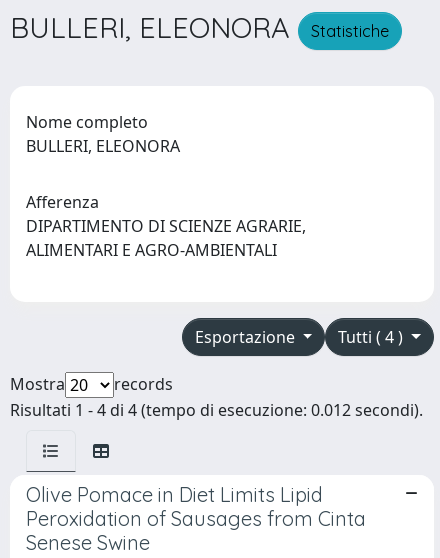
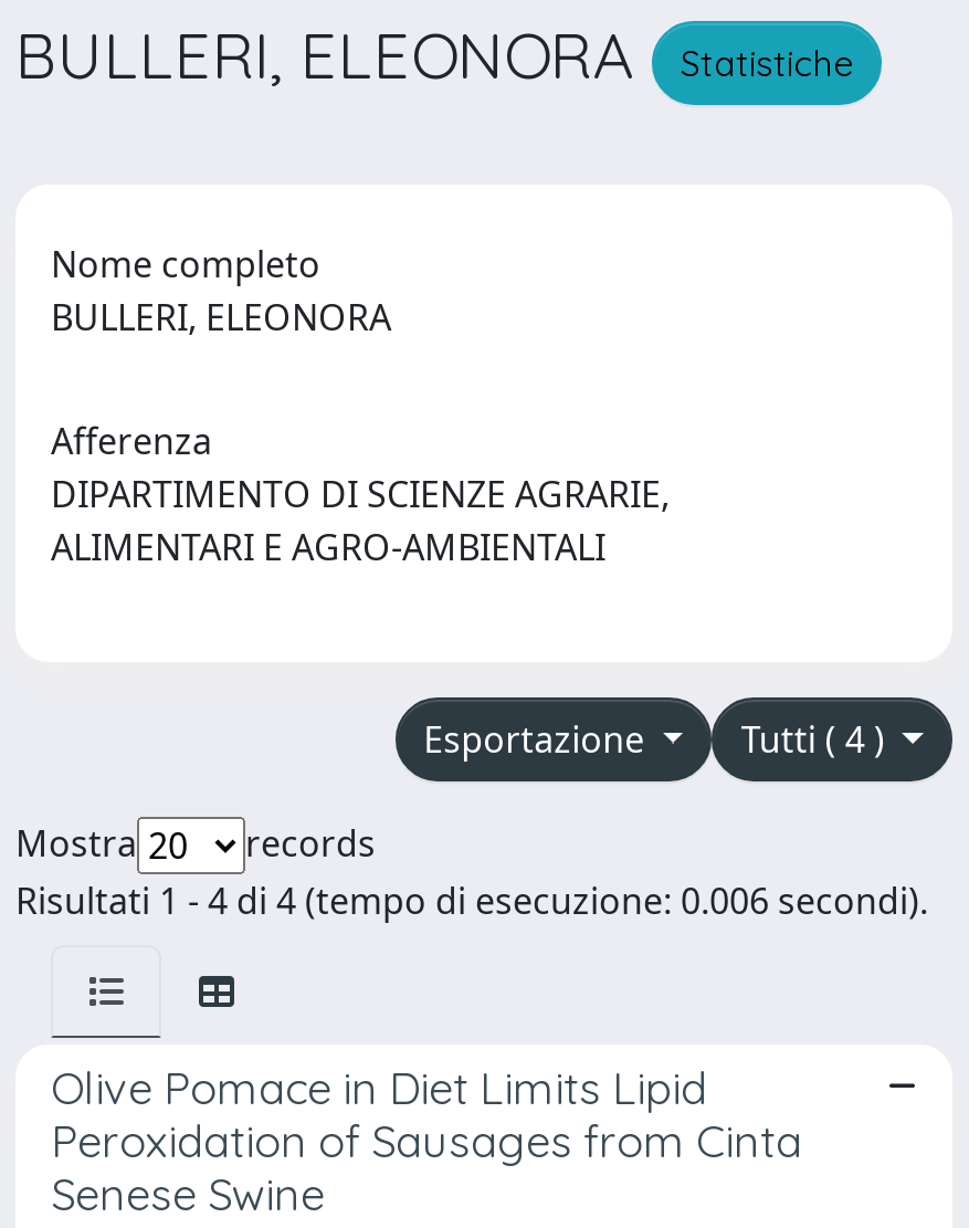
- Risultati 1 - 4 di 4 (tempo di esecuzione: 0.012 secondi).
+ Risultati 1 - 4 di 4 (tempo di esecuzione: 0.006 secondi).
